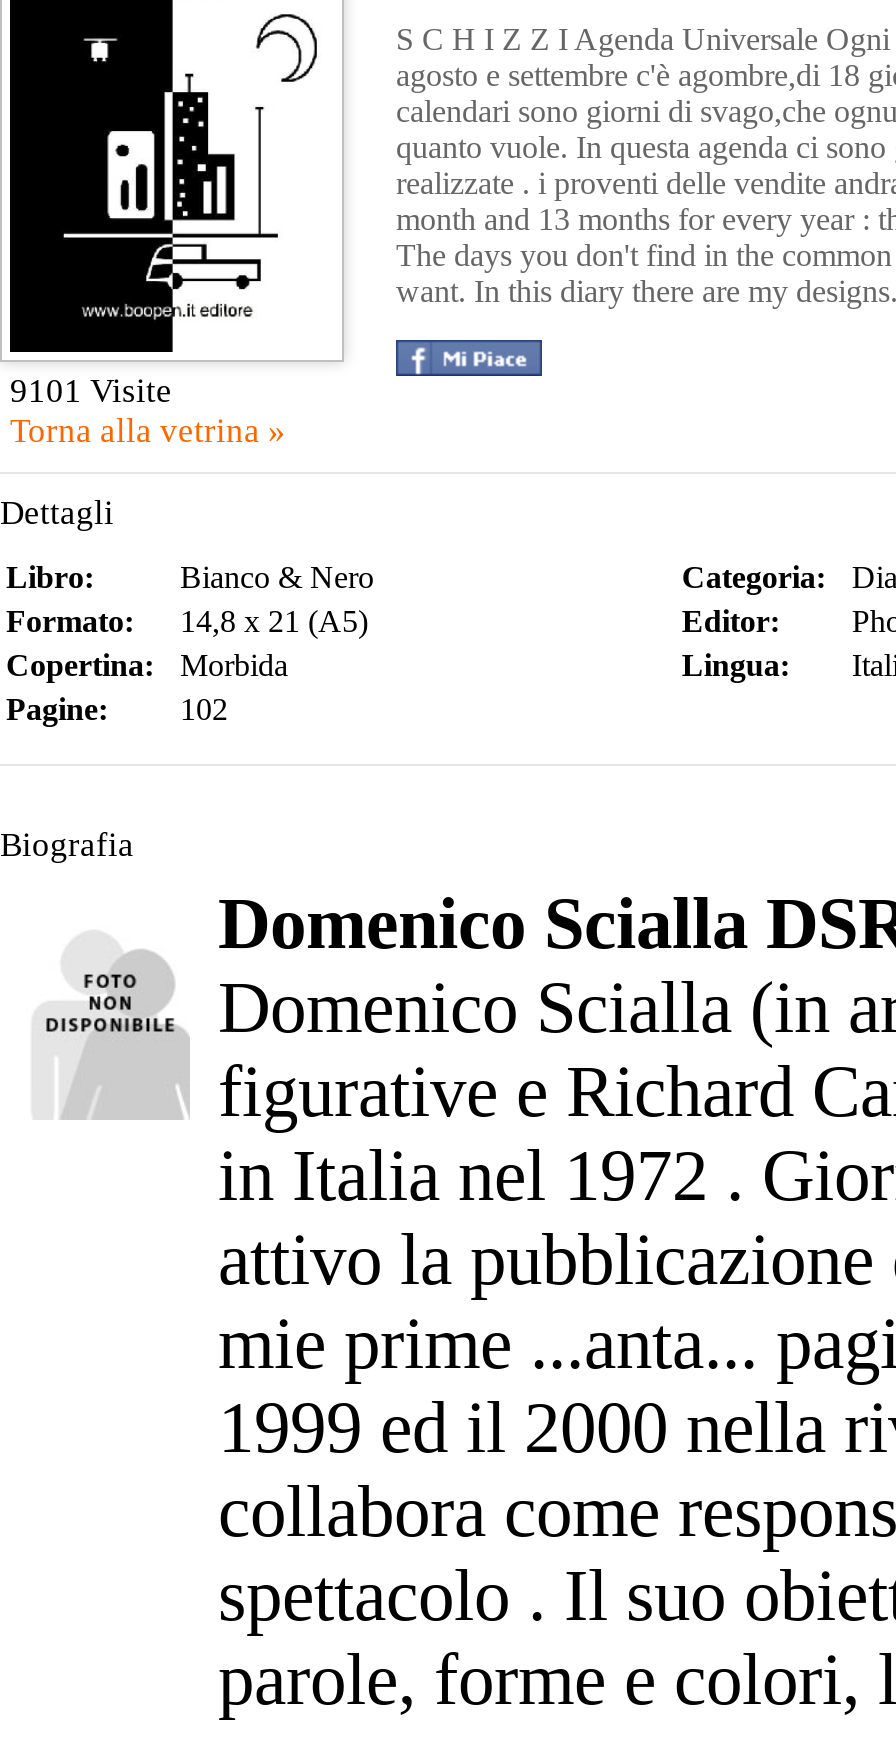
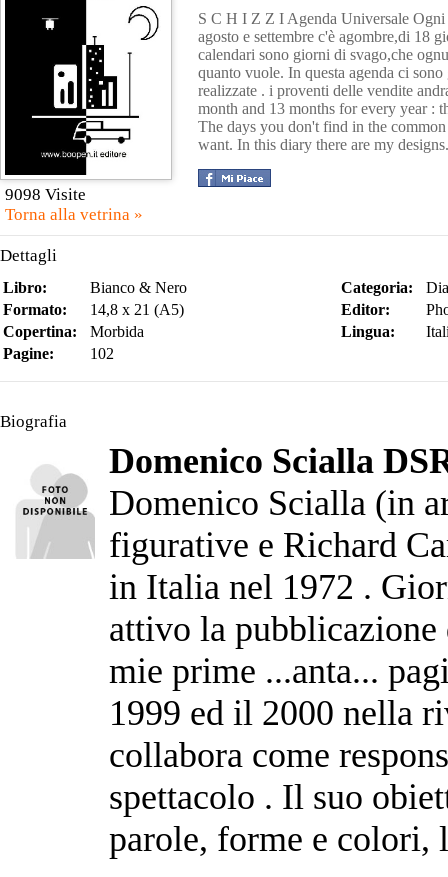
- 9101 Visite
+ 9098 Visite
